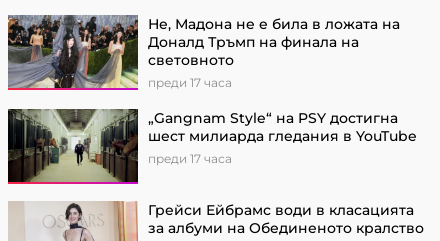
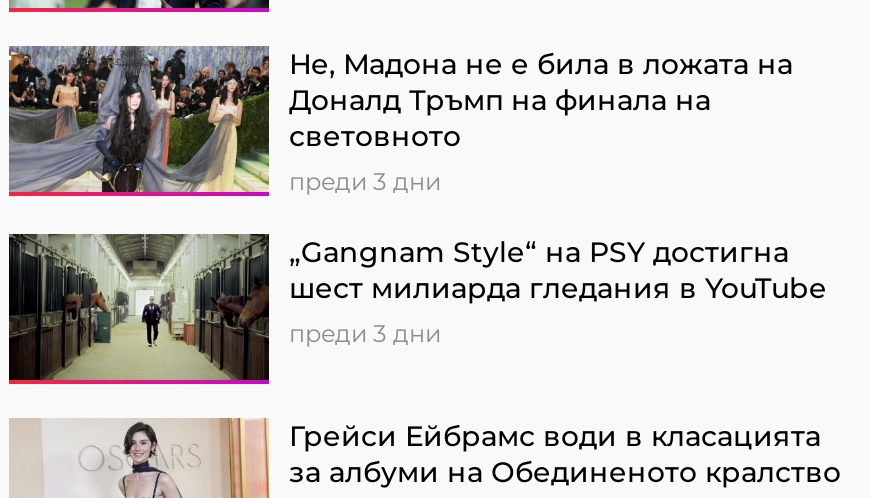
- преди 17 часа
+ преди 3 дни

- преди 17 часа
+ преди 3 дни
